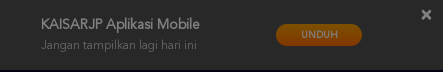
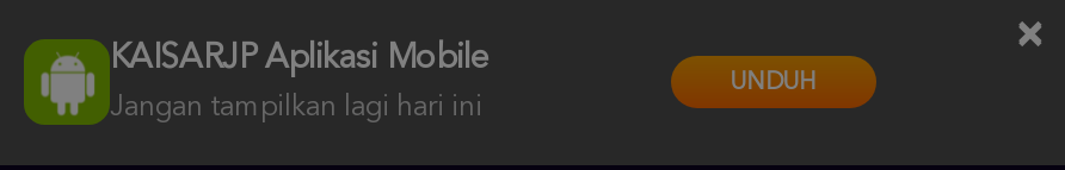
+ [image]
